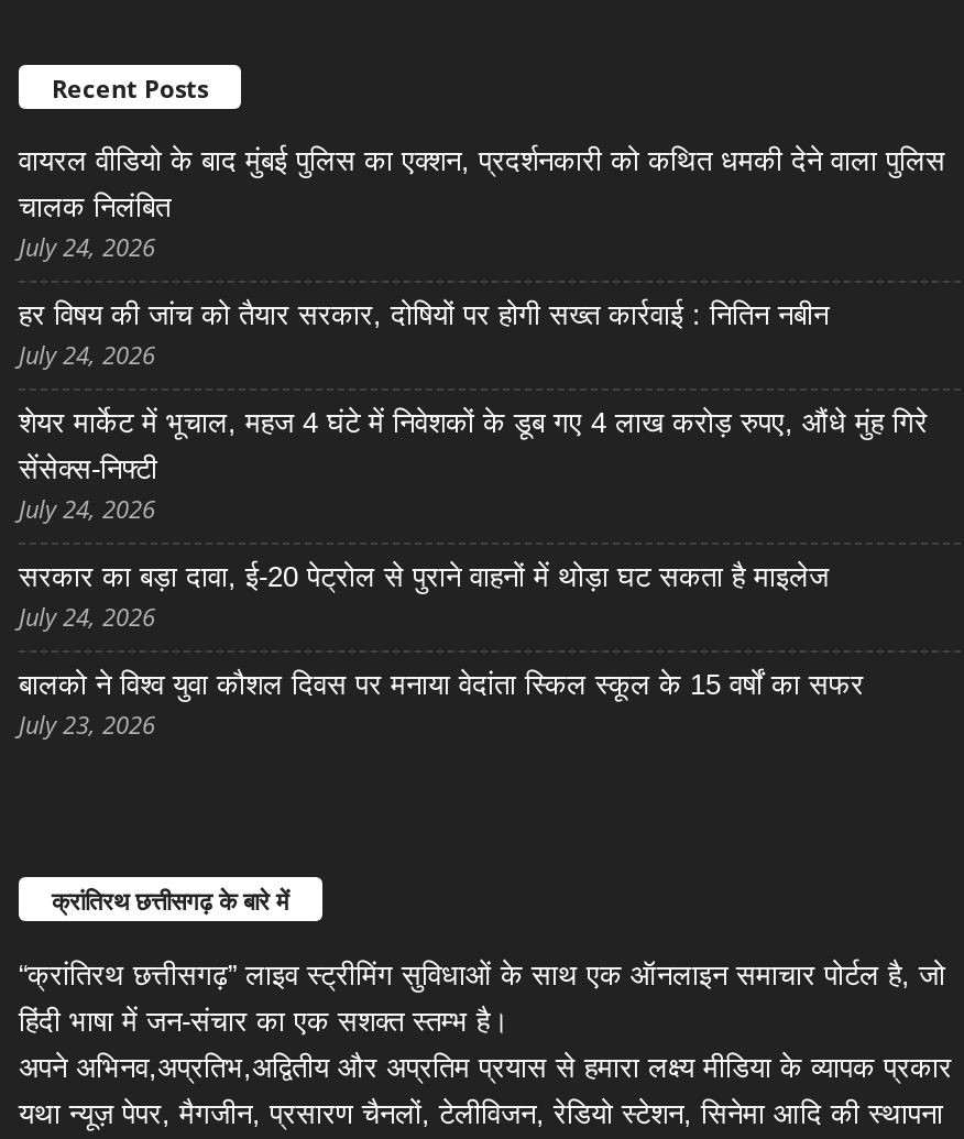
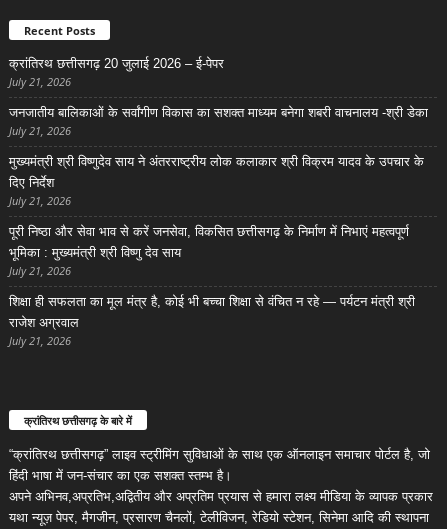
- वायरल वीडियो के बाद मुंबई पुलिस का एक्शन, प्रदर्शनकारी को कथित धमकी देने वाला पुलिस
- चालक निलंबित
- July 24, 2026
+ क्रांतिरथ छत्तीसगढ़ 20 जुलाई 2026 – ई-पेपर
+ July 21, 2026

- हर विषय की जांच को तैयार सरकार, दोषियों पर होगी सख्त कार्रवाई : नितिन नबीन
- July 24, 2026
+ जनजातीय बालिकाओं के सर्वांगीण विकास का सशक्त माध्यम बनेगा शबरी वाचनालय -श्री डेका
+ July 21, 2026

- शेयर मार्केट में भूचाल, महज 4 घंटे में निवेशकों के डूब गए 4 लाख करोड़ रुपए, औंधे मुंह गिरे
- सेंसेक्स-निफ्टी
- July 24, 2026
+ मुख्यमंत्री श्री विष्णुदेव साय ने अंतरराष्ट्रीय लोक कलाकार श्री विक्रम यादव के उपचार के
+ दिए निर्देश
+ July 21, 2026

- सरकार का बड़ा दावा, ई-20 पेट्रोल से पुराने वाहनों में थोड़ा घट सकता है माइलेज
- July 24, 2026
+ पूरी निष्ठा और सेवा भाव से करें जनसेवा, विकसित छत्तीसगढ़ के निर्माण में निभाएं महत्वपूर्ण
+ भूमिका : मुख्यमंत्री श्री विष्णु देव साय
+ July 21, 2026

- बालको ने विश्व युवा कौशल दिवस पर मनाया वेदांता स्किल स्कूल के 15 वर्षों का सफर
- July 23, 2026
+ शिक्षा ही सफलता का मूल मंत्र है, कोई भी बच्चा शिक्षा से वंचित न रहे — पर्यटन मंत्री श्री
+ राजेश अग्रवाल
+ July 21, 2026
